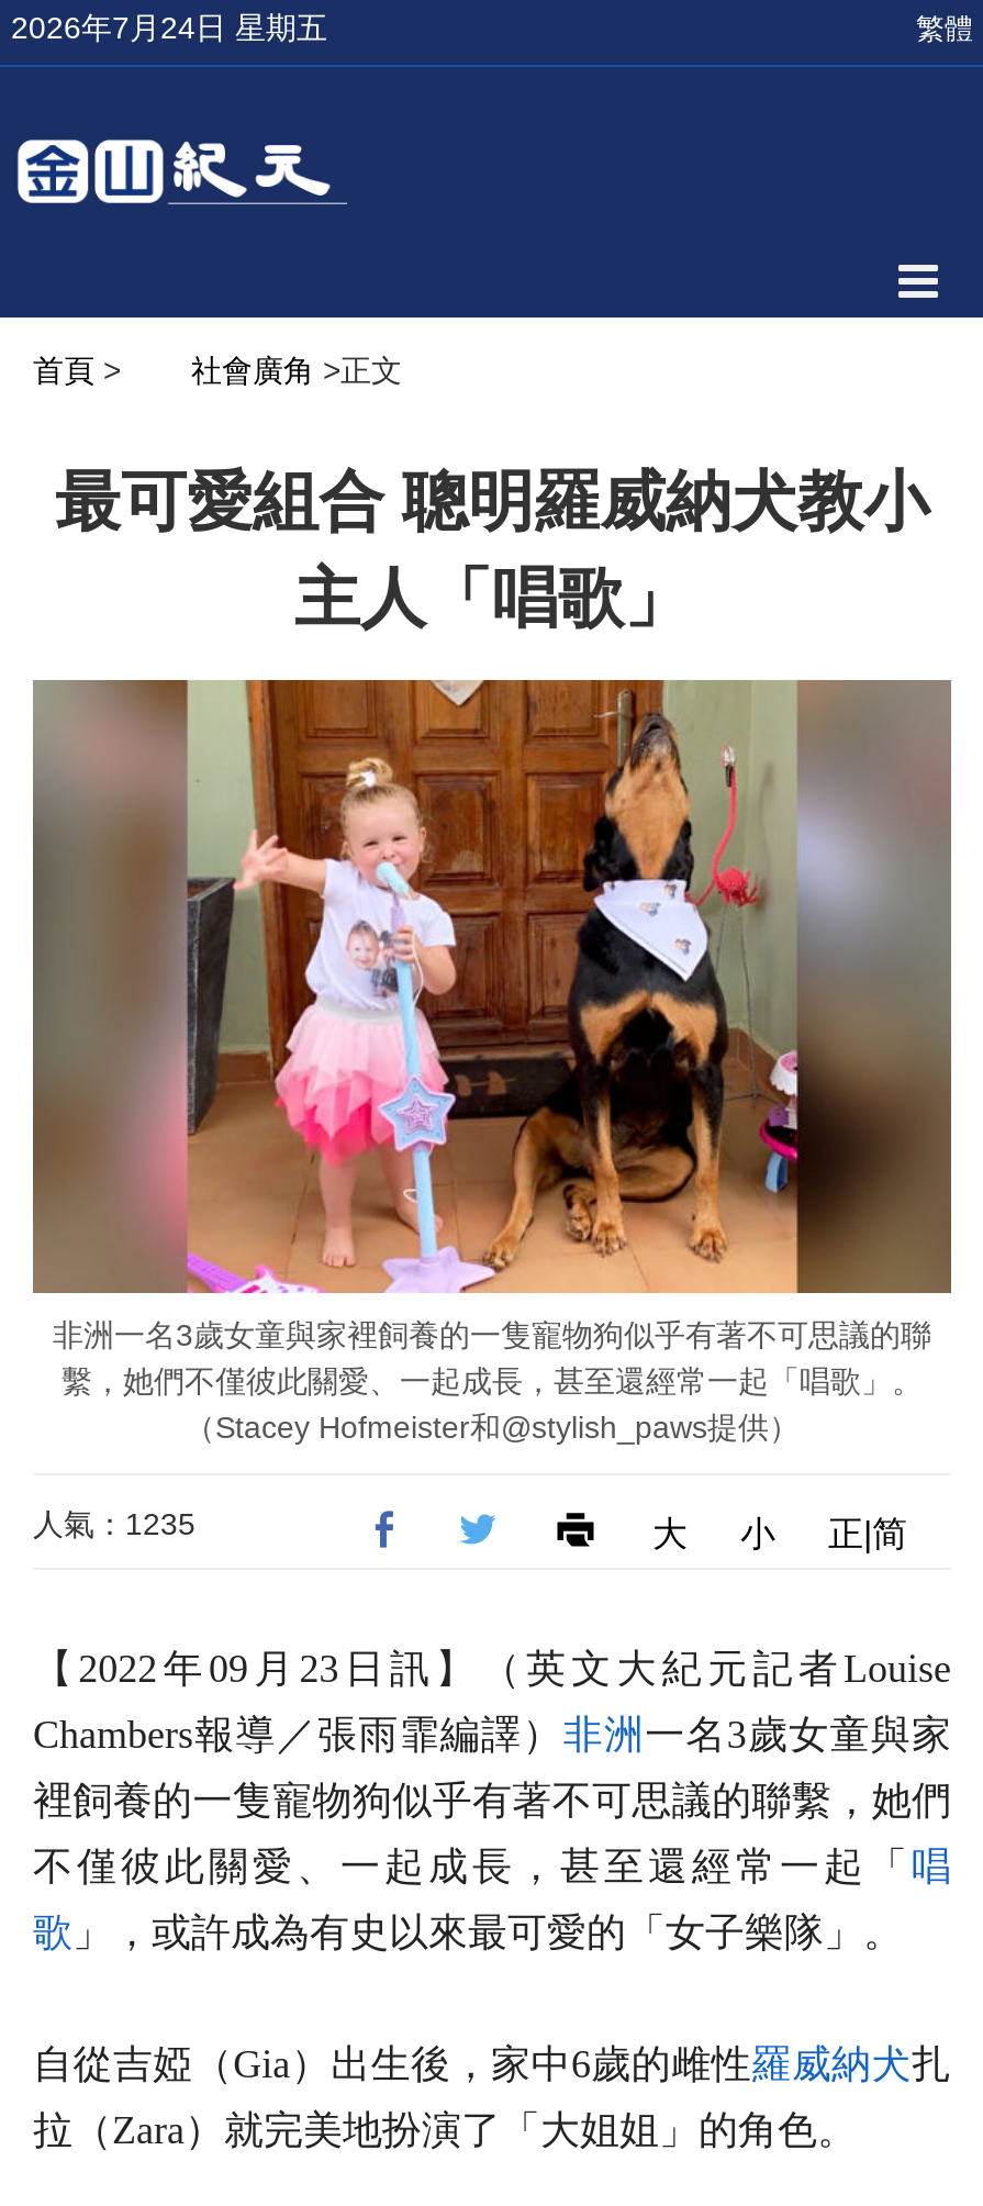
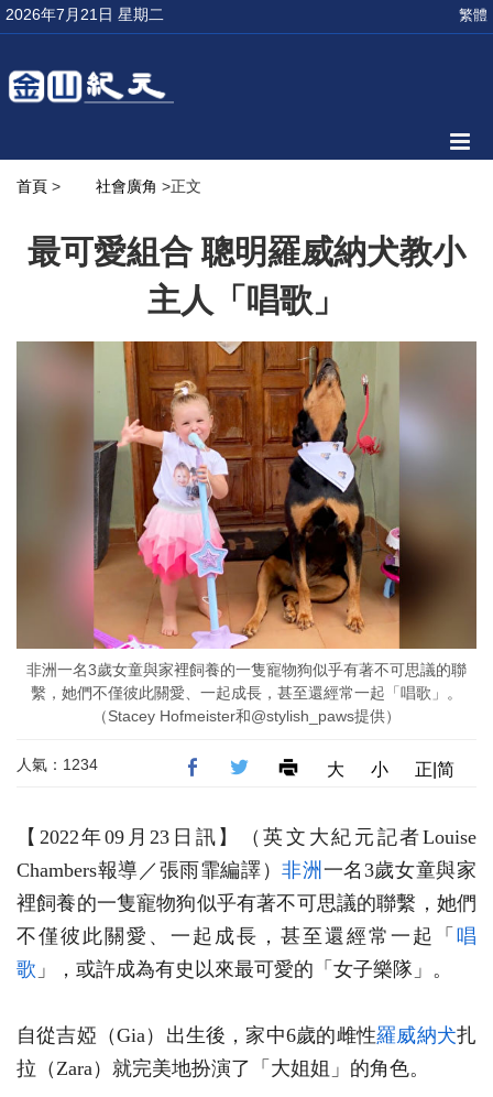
- 2026年7月24日 星期五
+ 2026年7月21日 星期二

- 人氣：1235
+ 人氣：1234
